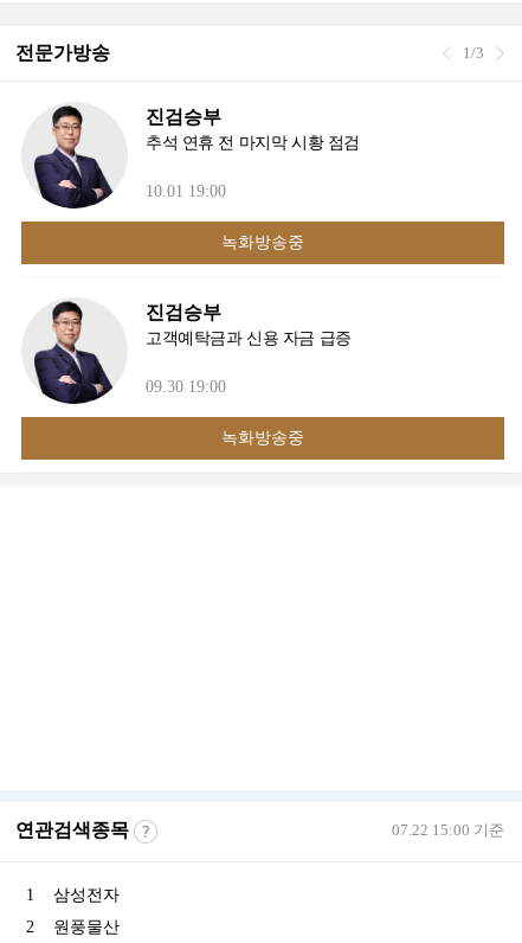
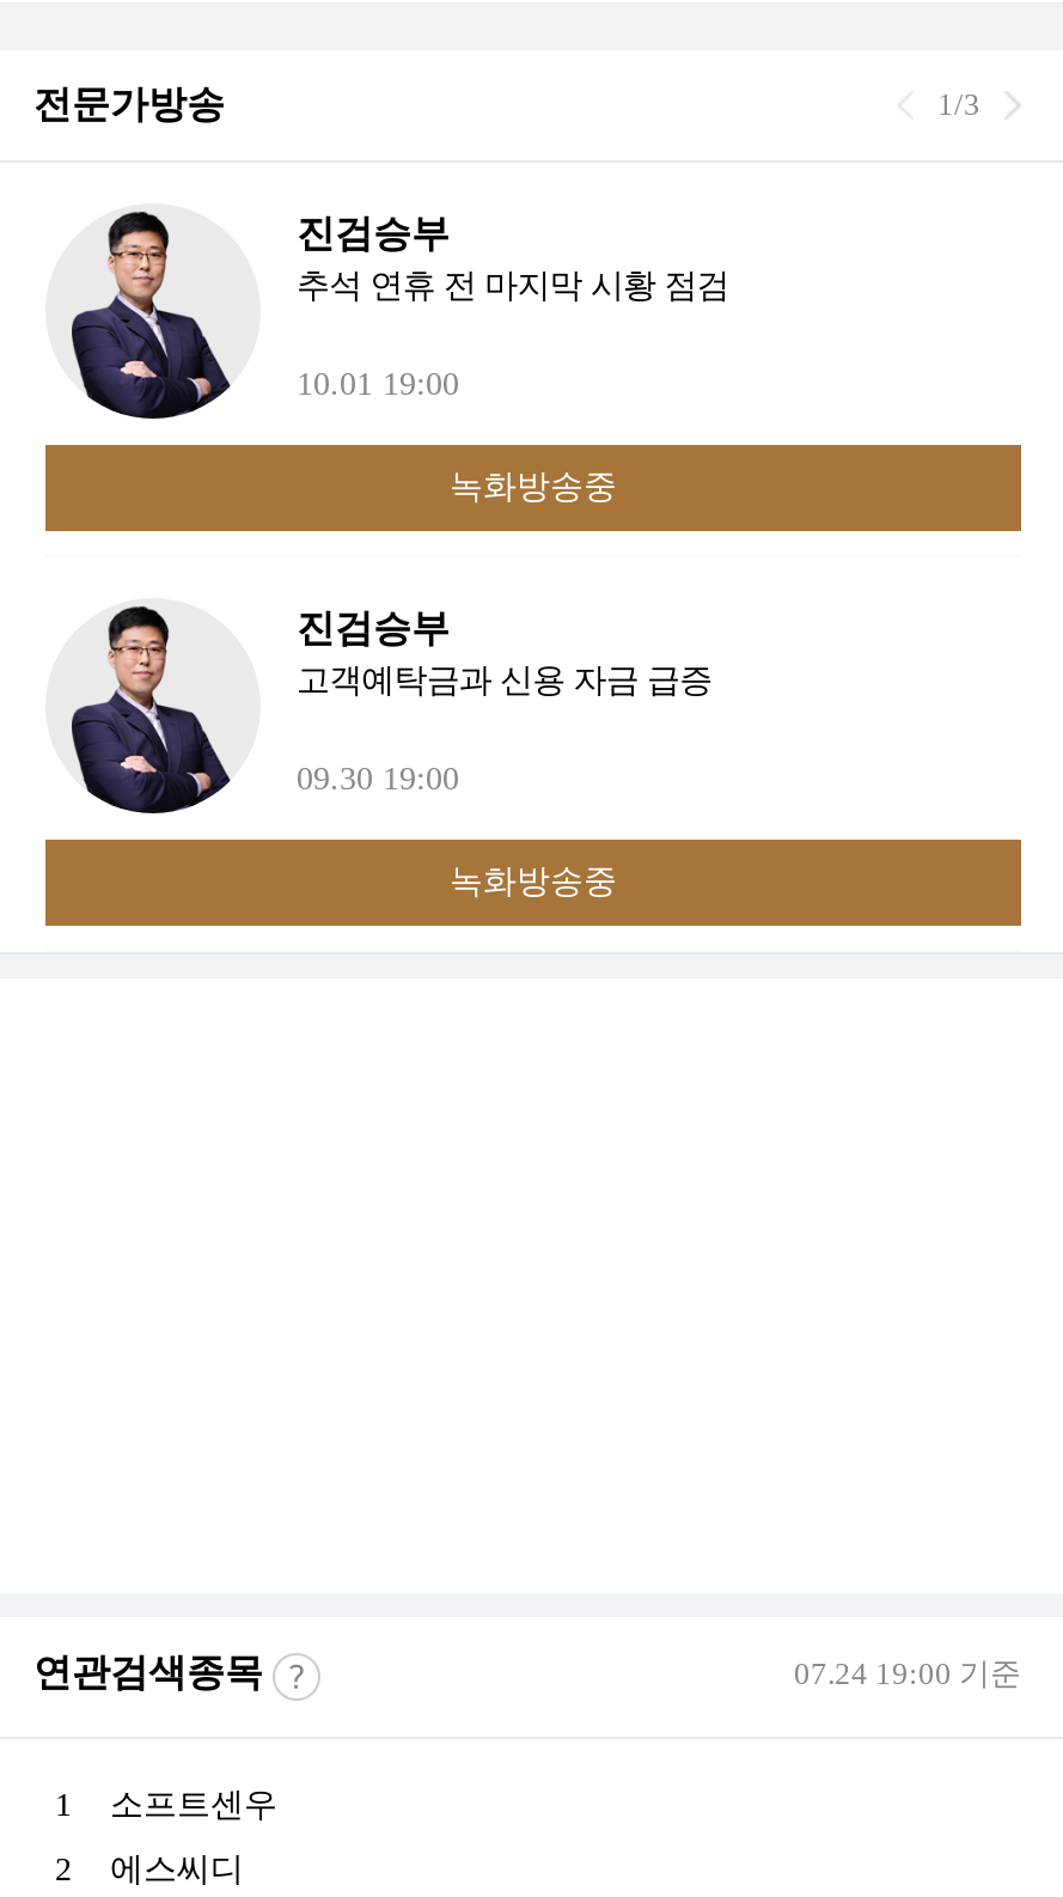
- 07.22 15:00 기준
+ 07.24 19:00 기준

- 삼성전자
+ 소프트센우

- 원풍물산
+ 에스씨디
